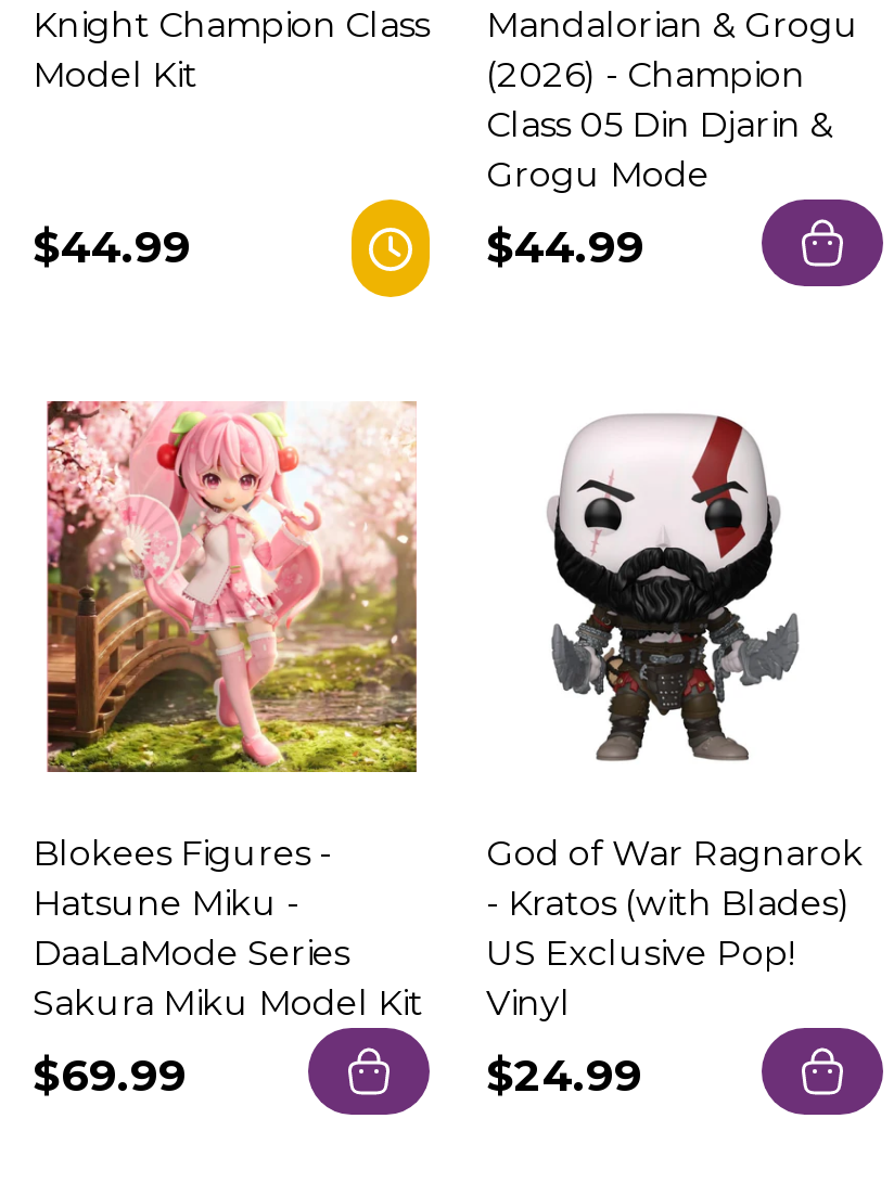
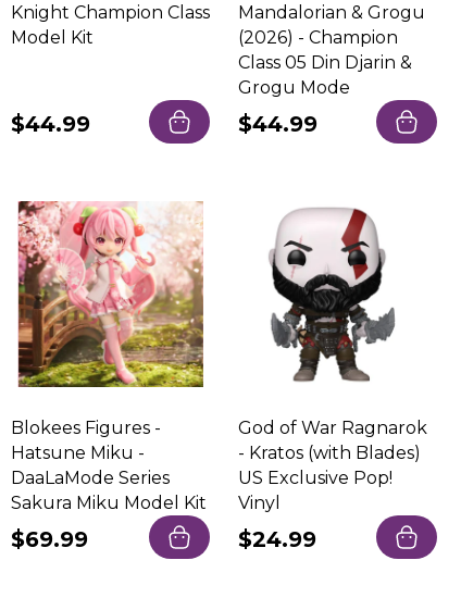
- [image]
+ [image]
